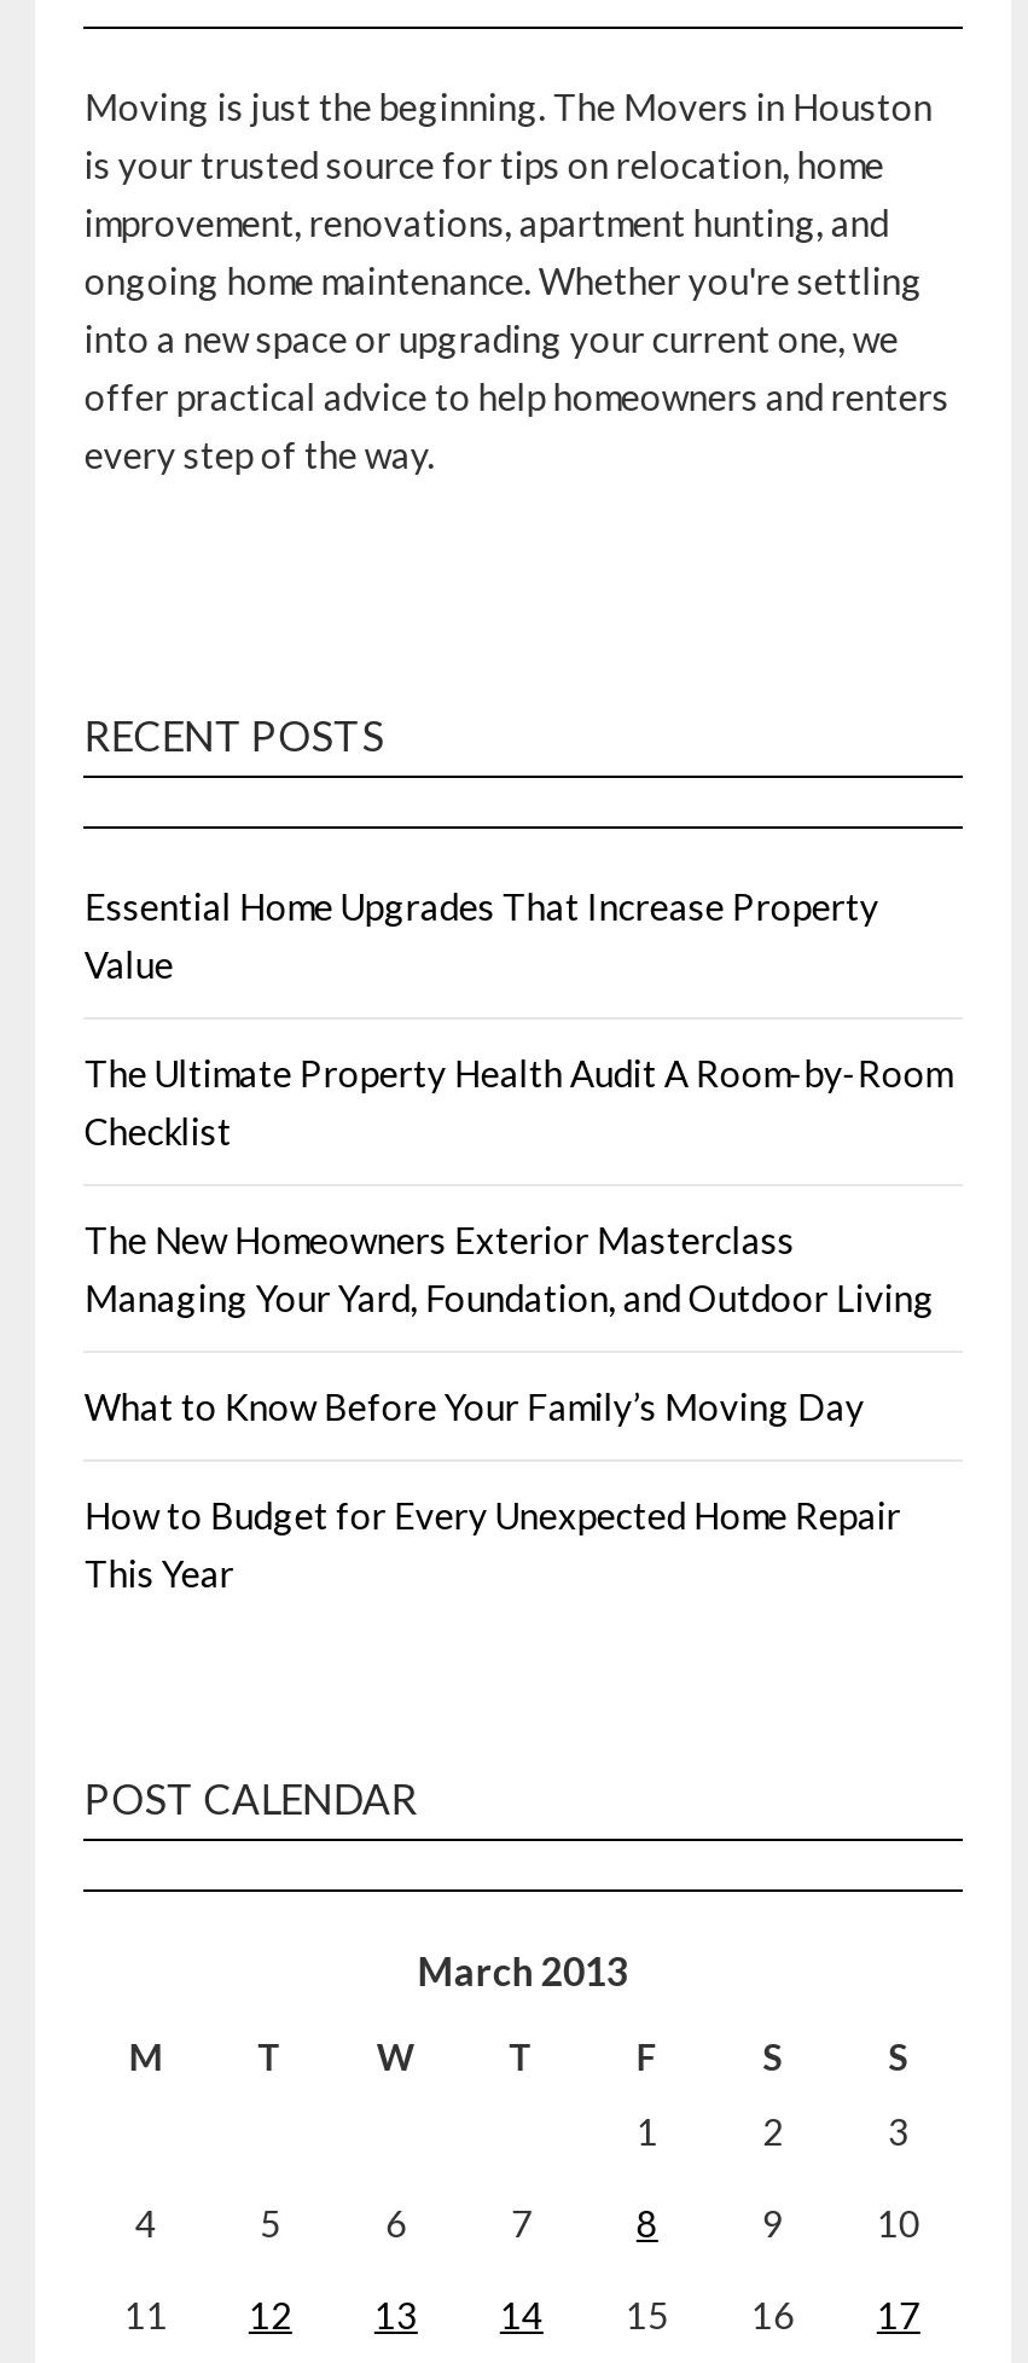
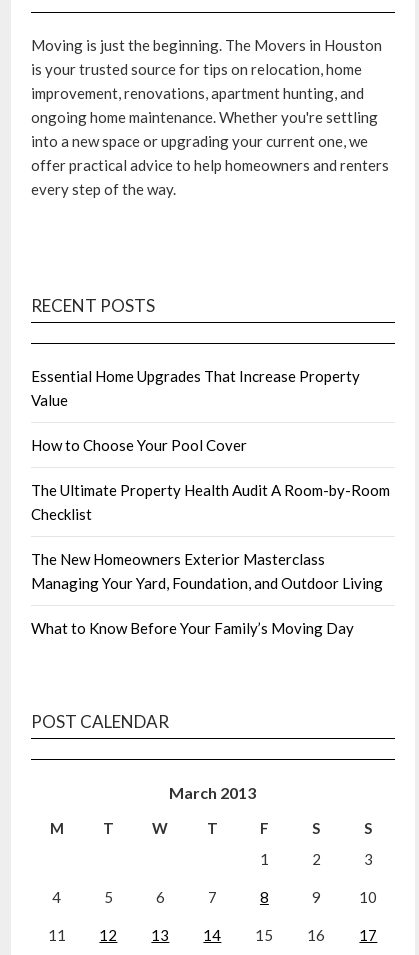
+ How to Choose Your Pool Cover

moved down: The Ultimate Property Health Audit A Room-by-Room | Checklist | The New Homeowners Exterior Masterclass | Managing Your Yard, Foundation, and Outdoor Living | What to Know Before Your Family’s Moving Day

- How to Budget for Every Unexpected Home Repair
- This Year
